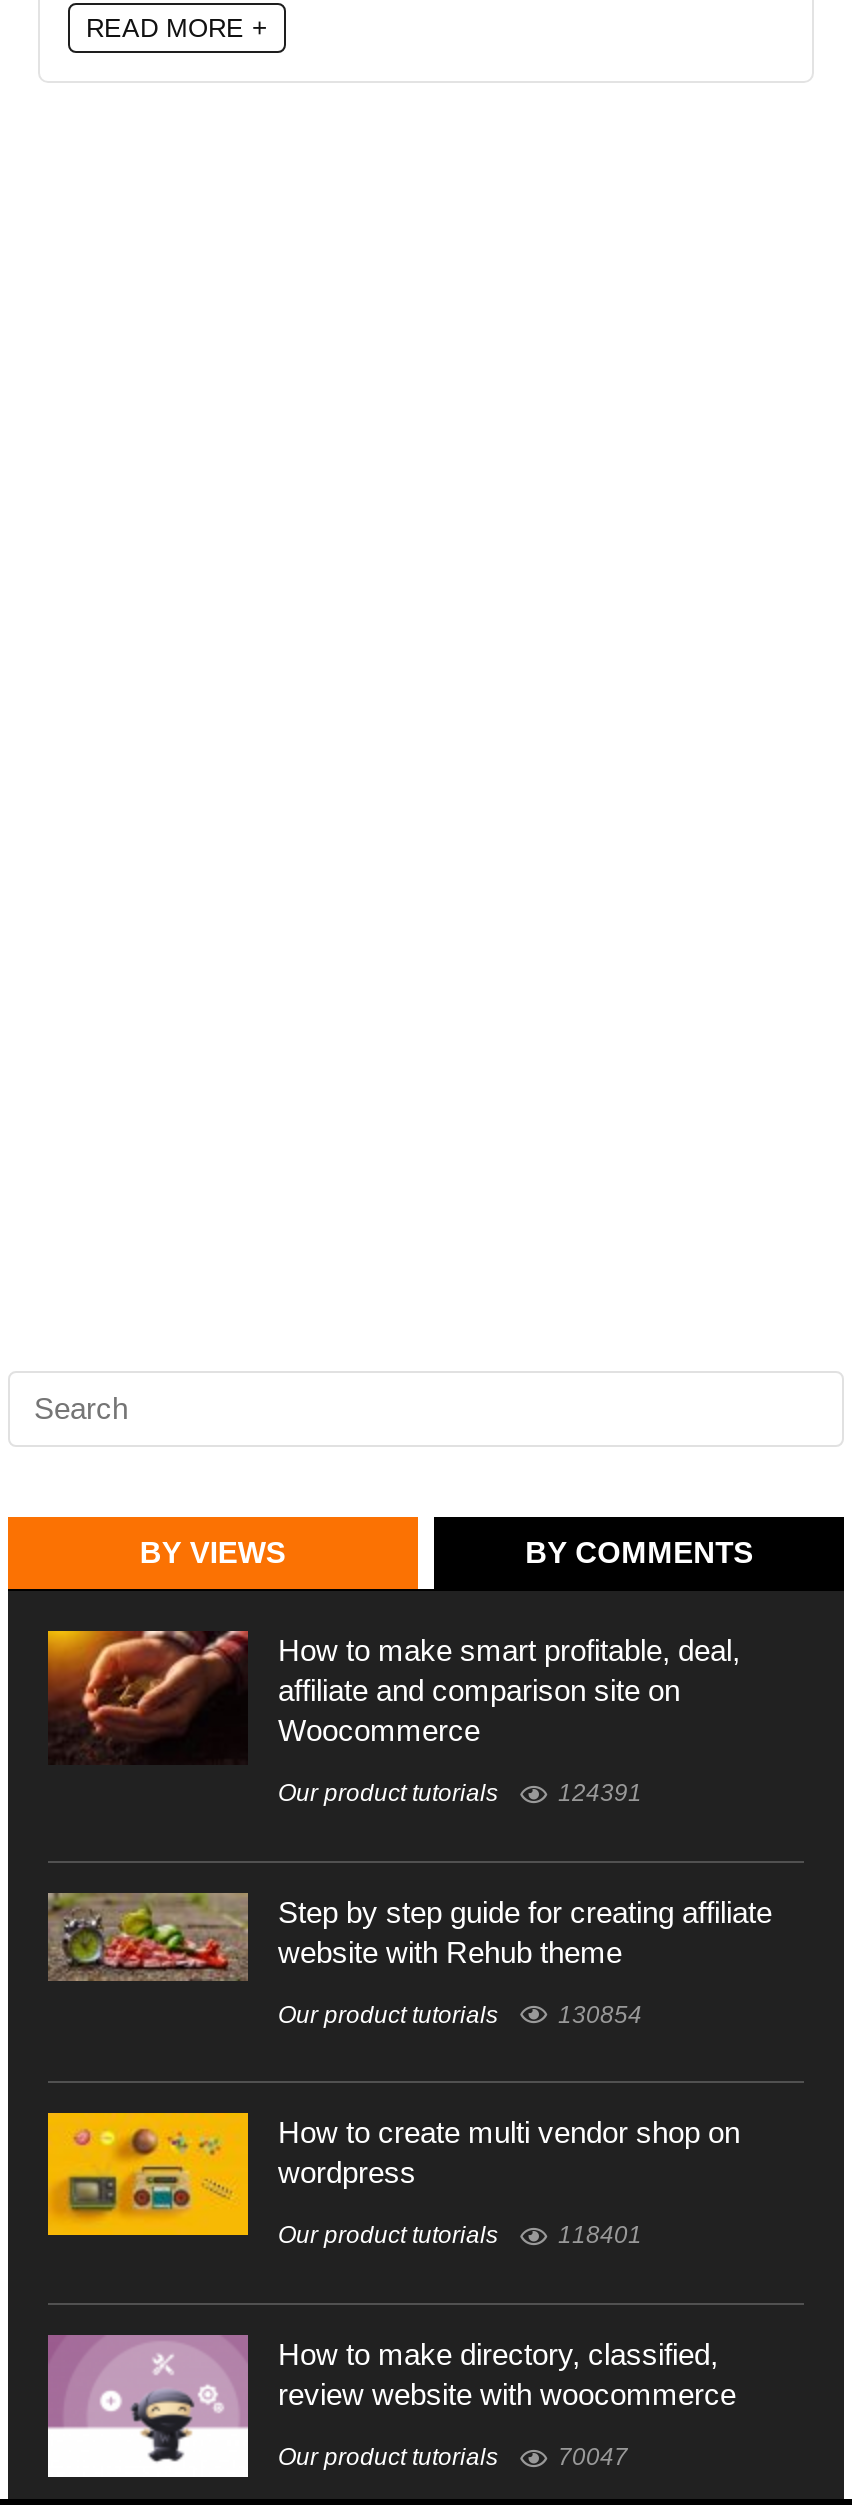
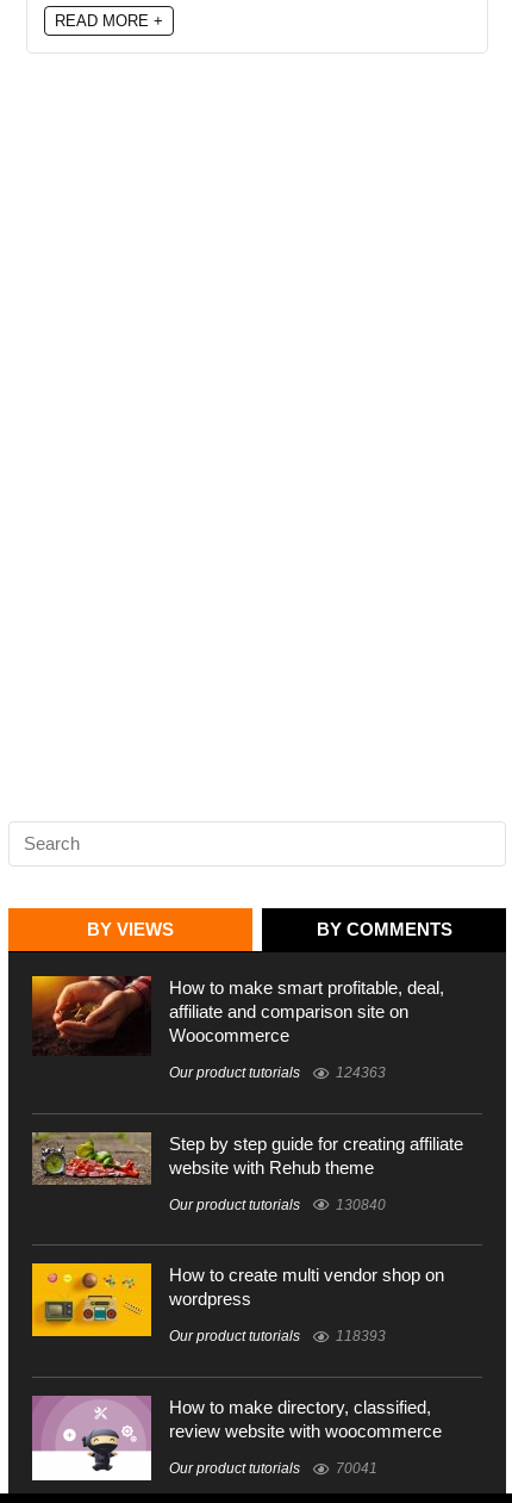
- 124391
+ 124363

- 130854
+ 130840

- 118401
+ 118393

- 70047
+ 70041
